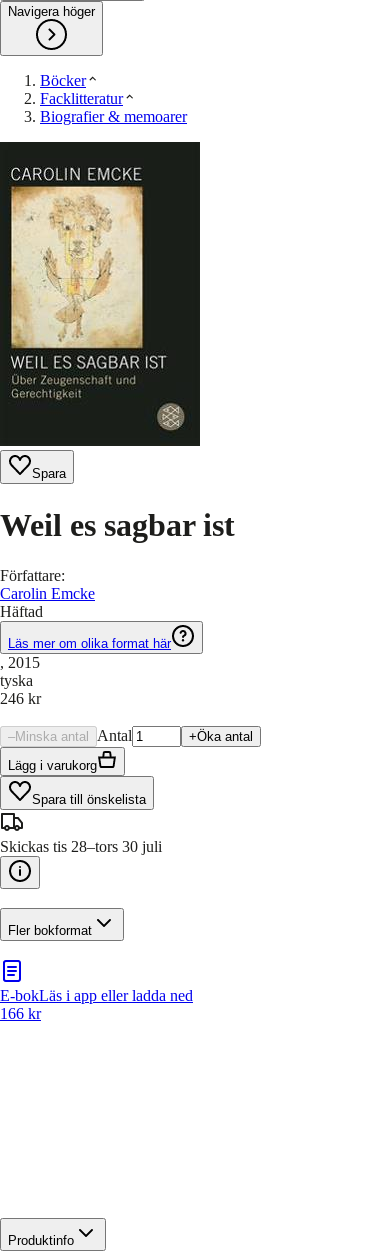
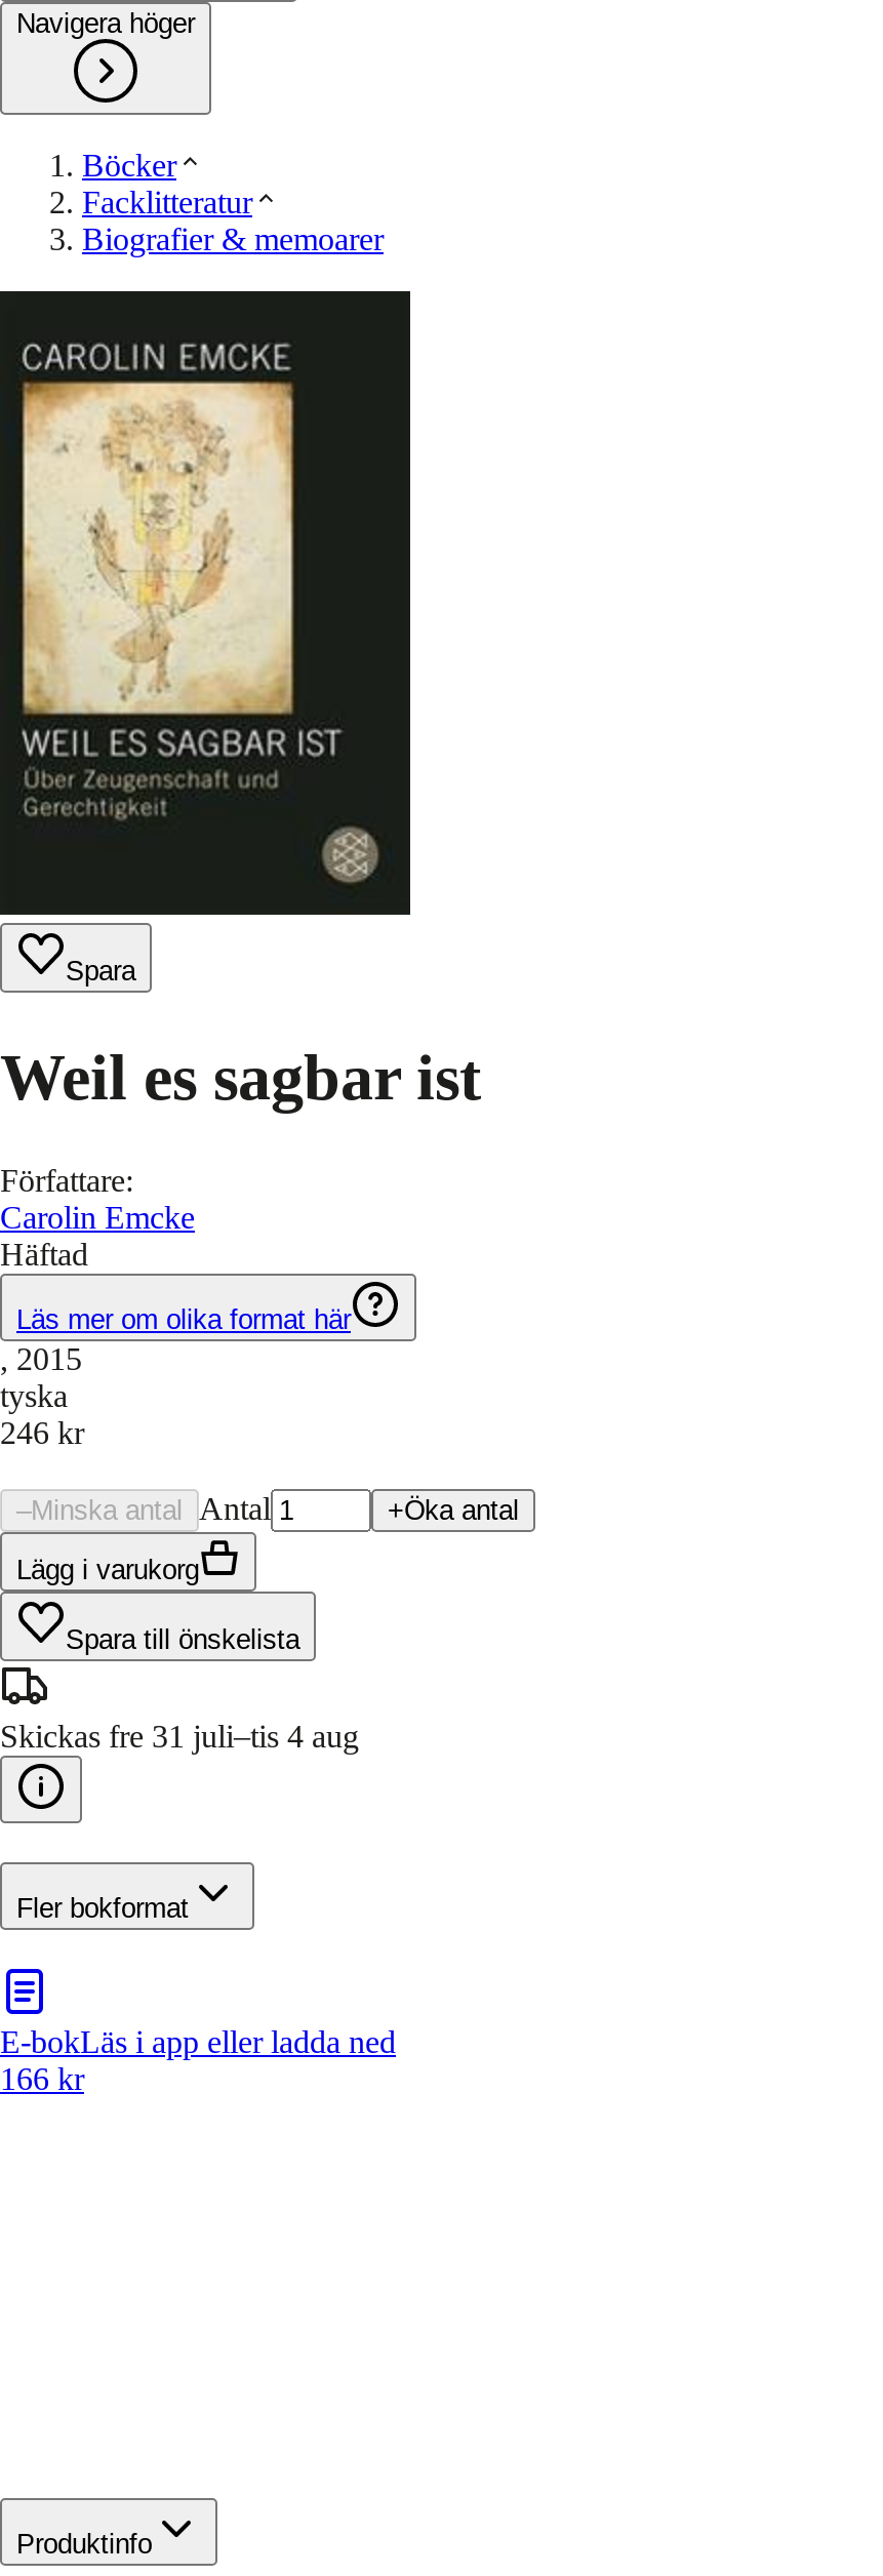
- Skickas tis 28–tors 30 juli
+ Skickas fre 31 juli–tis 4 aug
